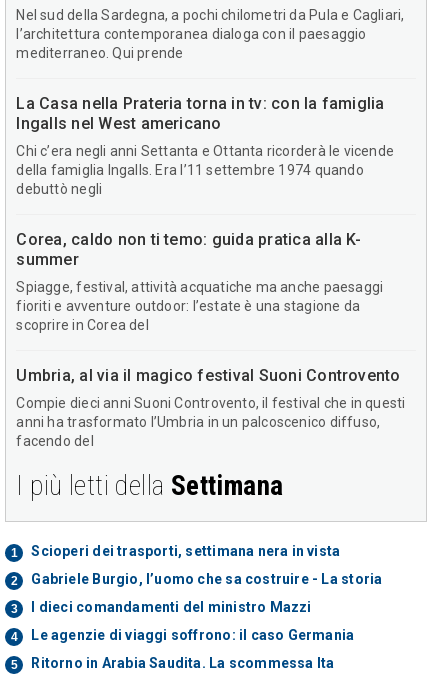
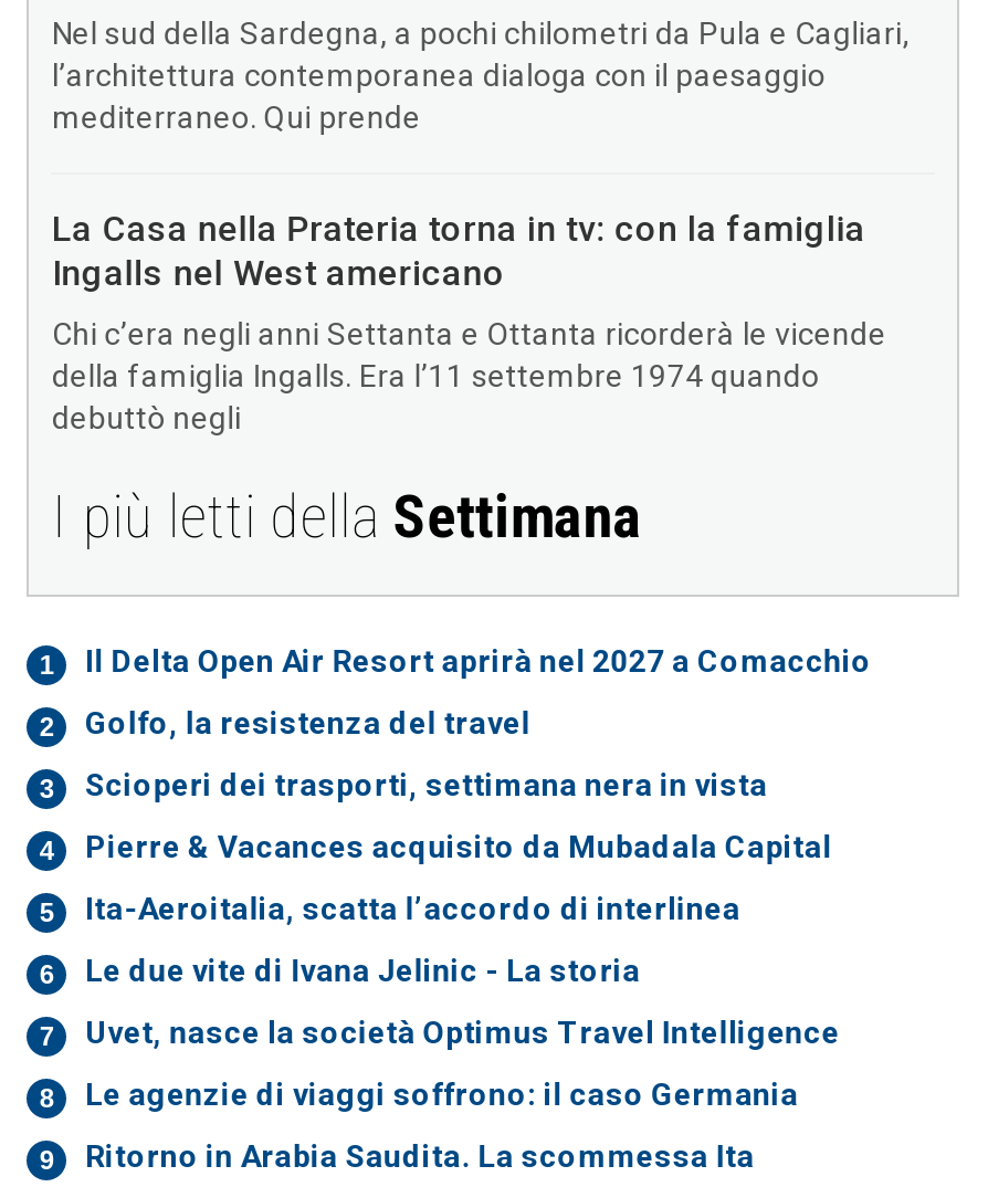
- Corea, caldo non ti temo: guida pratica alla K-
- summer
- Spiagge, festival, attività acquatiche ma anche paesaggi
- fioriti e avventure outdoor: l’estate è una stagione da
- scoprire in Corea del
- Umbria, al via il magico festival Suoni Controvento
- Compie dieci anni Suoni Controvento, il festival che in questi
- anni ha trasformato l’Umbria in un palcoscenico diffuso,
- facendo del

moved up: I più letti della Settimana

+ Il Delta Open Air Resort aprirà nel 2027 a Comacchio
+ Golfo, la resistenza del travel

moved up: Scioperi dei trasporti, settimana nera in vista

- Gabriele Burgio, l’uomo che sa costruire - La storia
- I dieci comandamenti del ministro Mazzi
+ Pierre & Vacances acquisito da Mubadala Capital
+ Ita-Aeroitalia, scatta l’accordo di interlinea
+ Le due vite di Ivana Jelinic - La storia
+ Uvet, nasce la società Optimus Travel Intelligence
